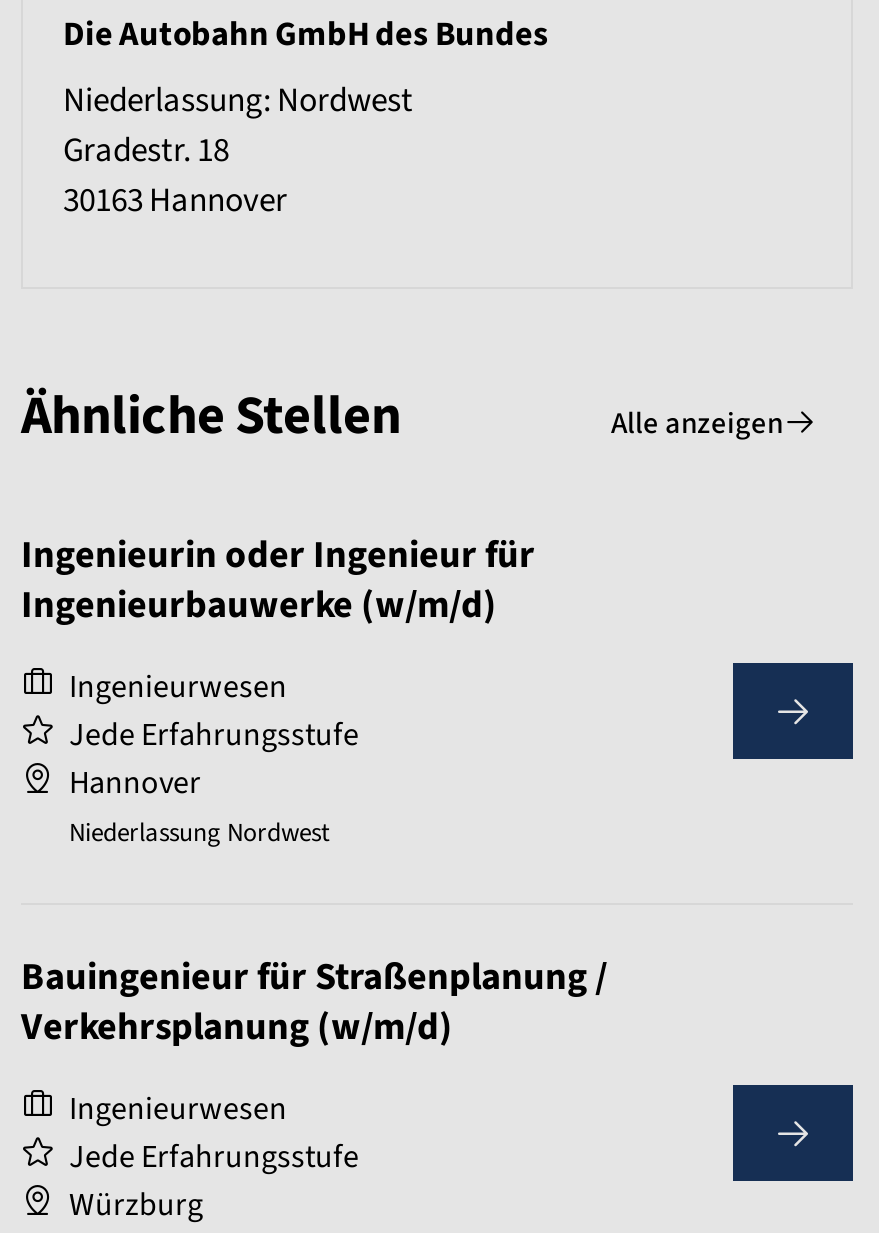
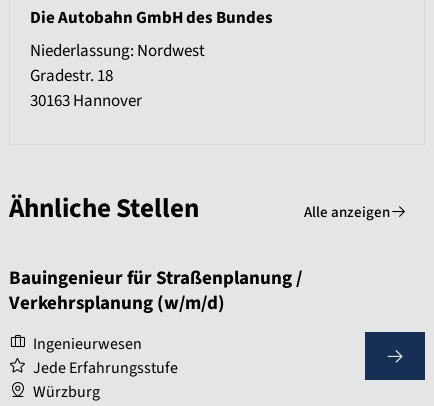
- Ingenieurin oder Ingenieur für
- Ingenieurbauwerke (w/m/d)
- Ingenieurwesen
- Jede Erfahrungsstufe
- Hannover
- Niederlassung Nordwest
